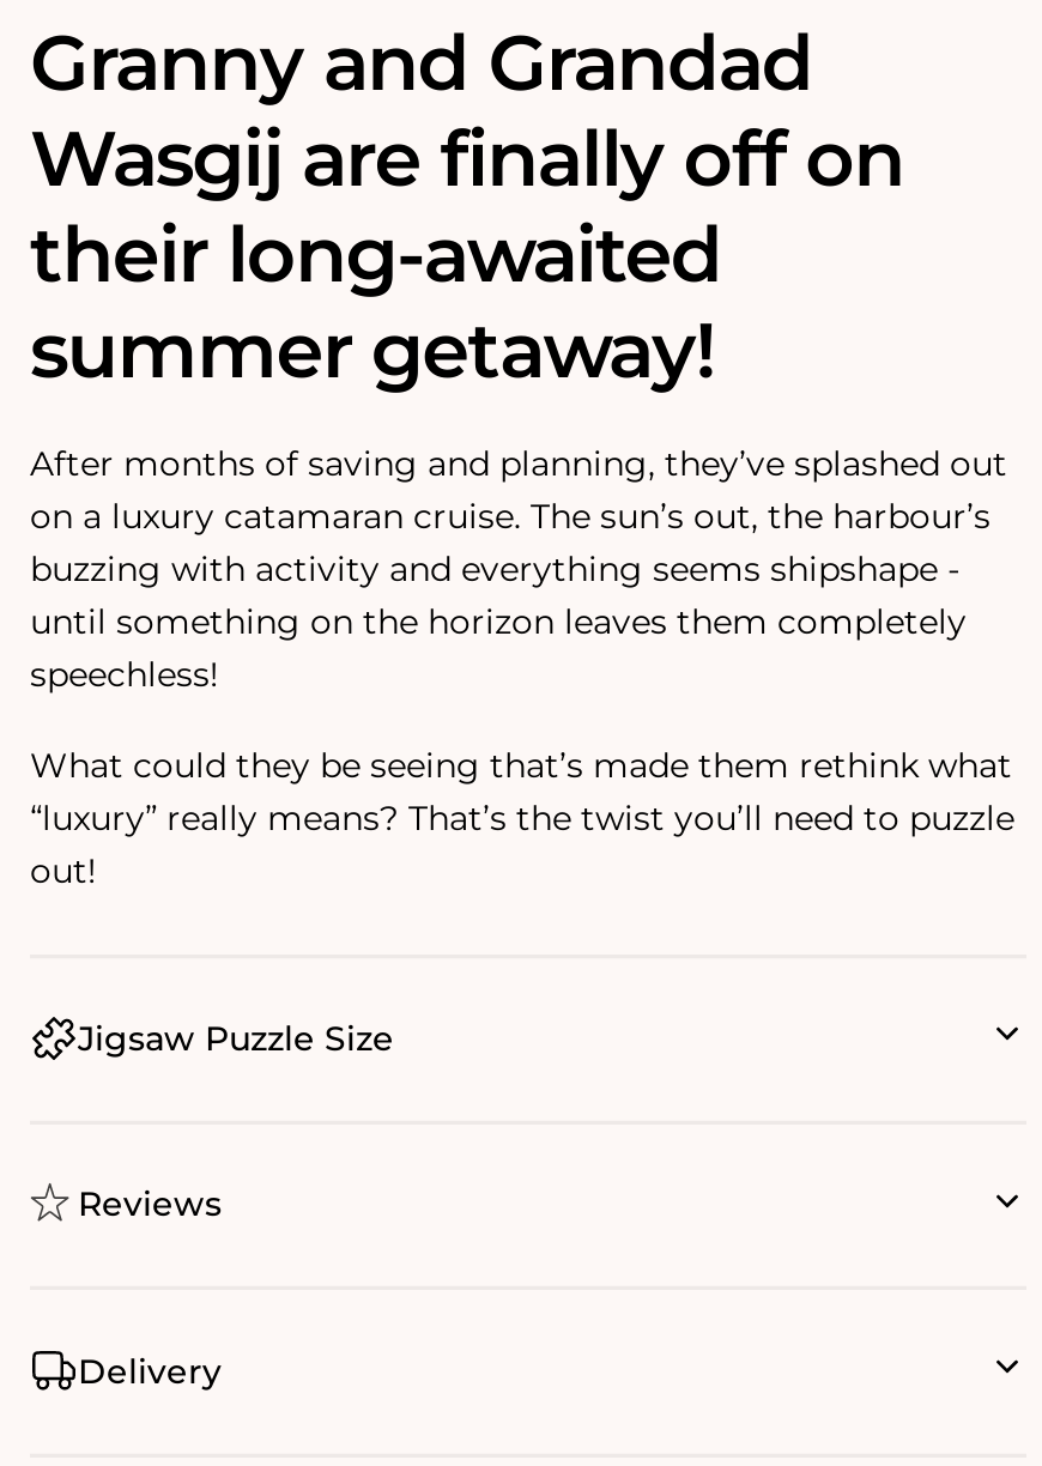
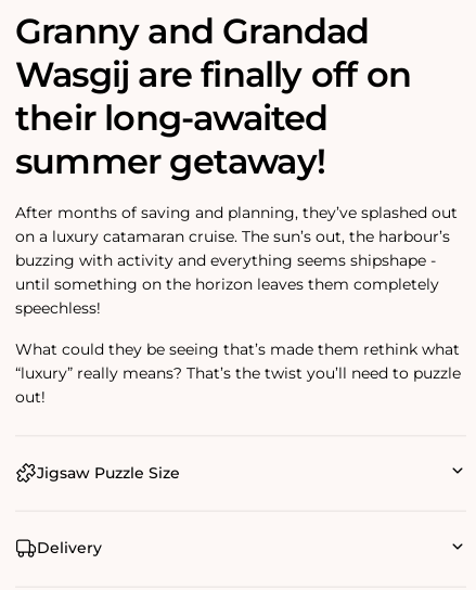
- Reviews
